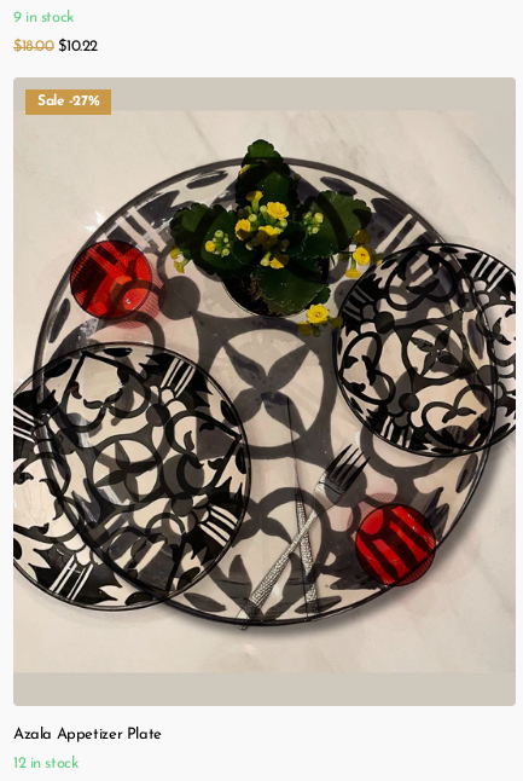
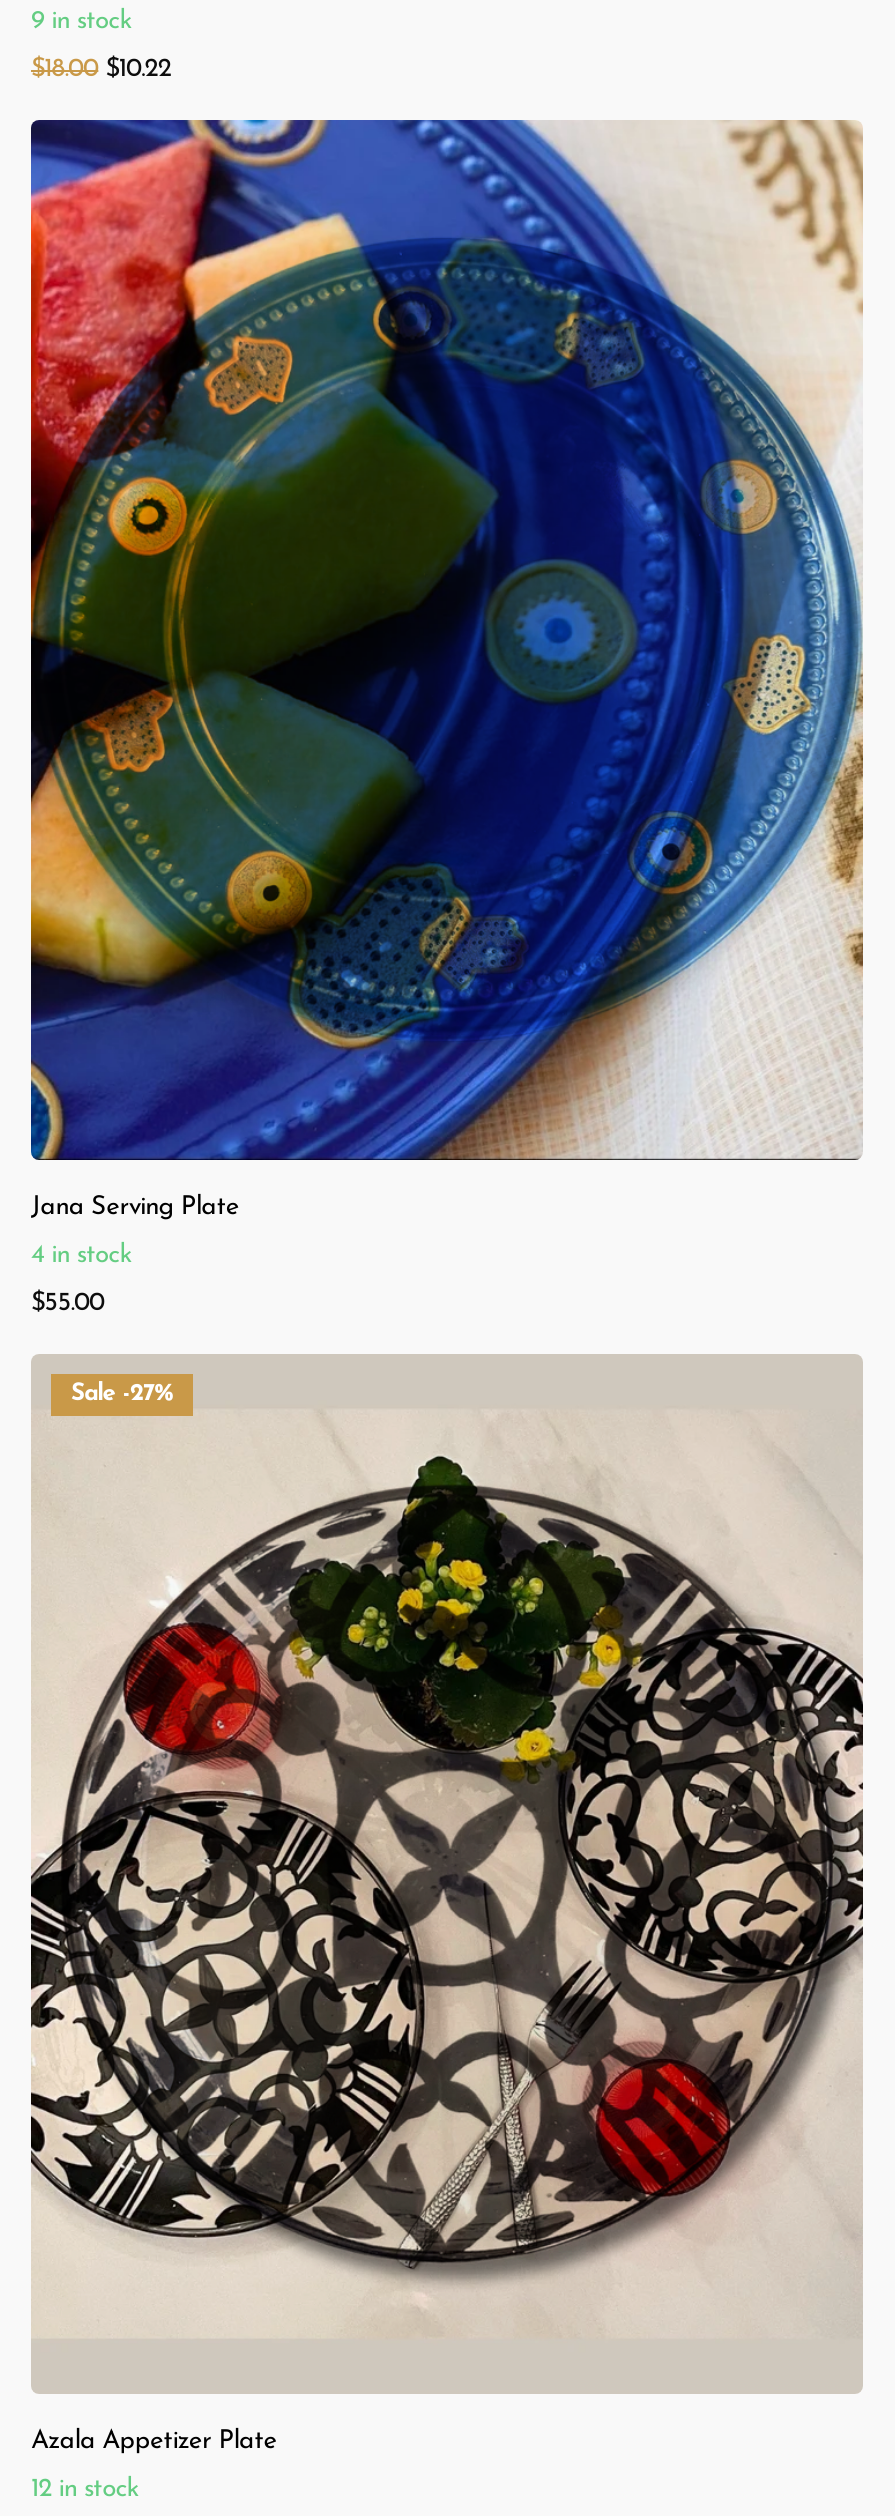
+ [image]
+ Jana Serving Plate
+ 4 in stock
+ $55.00
